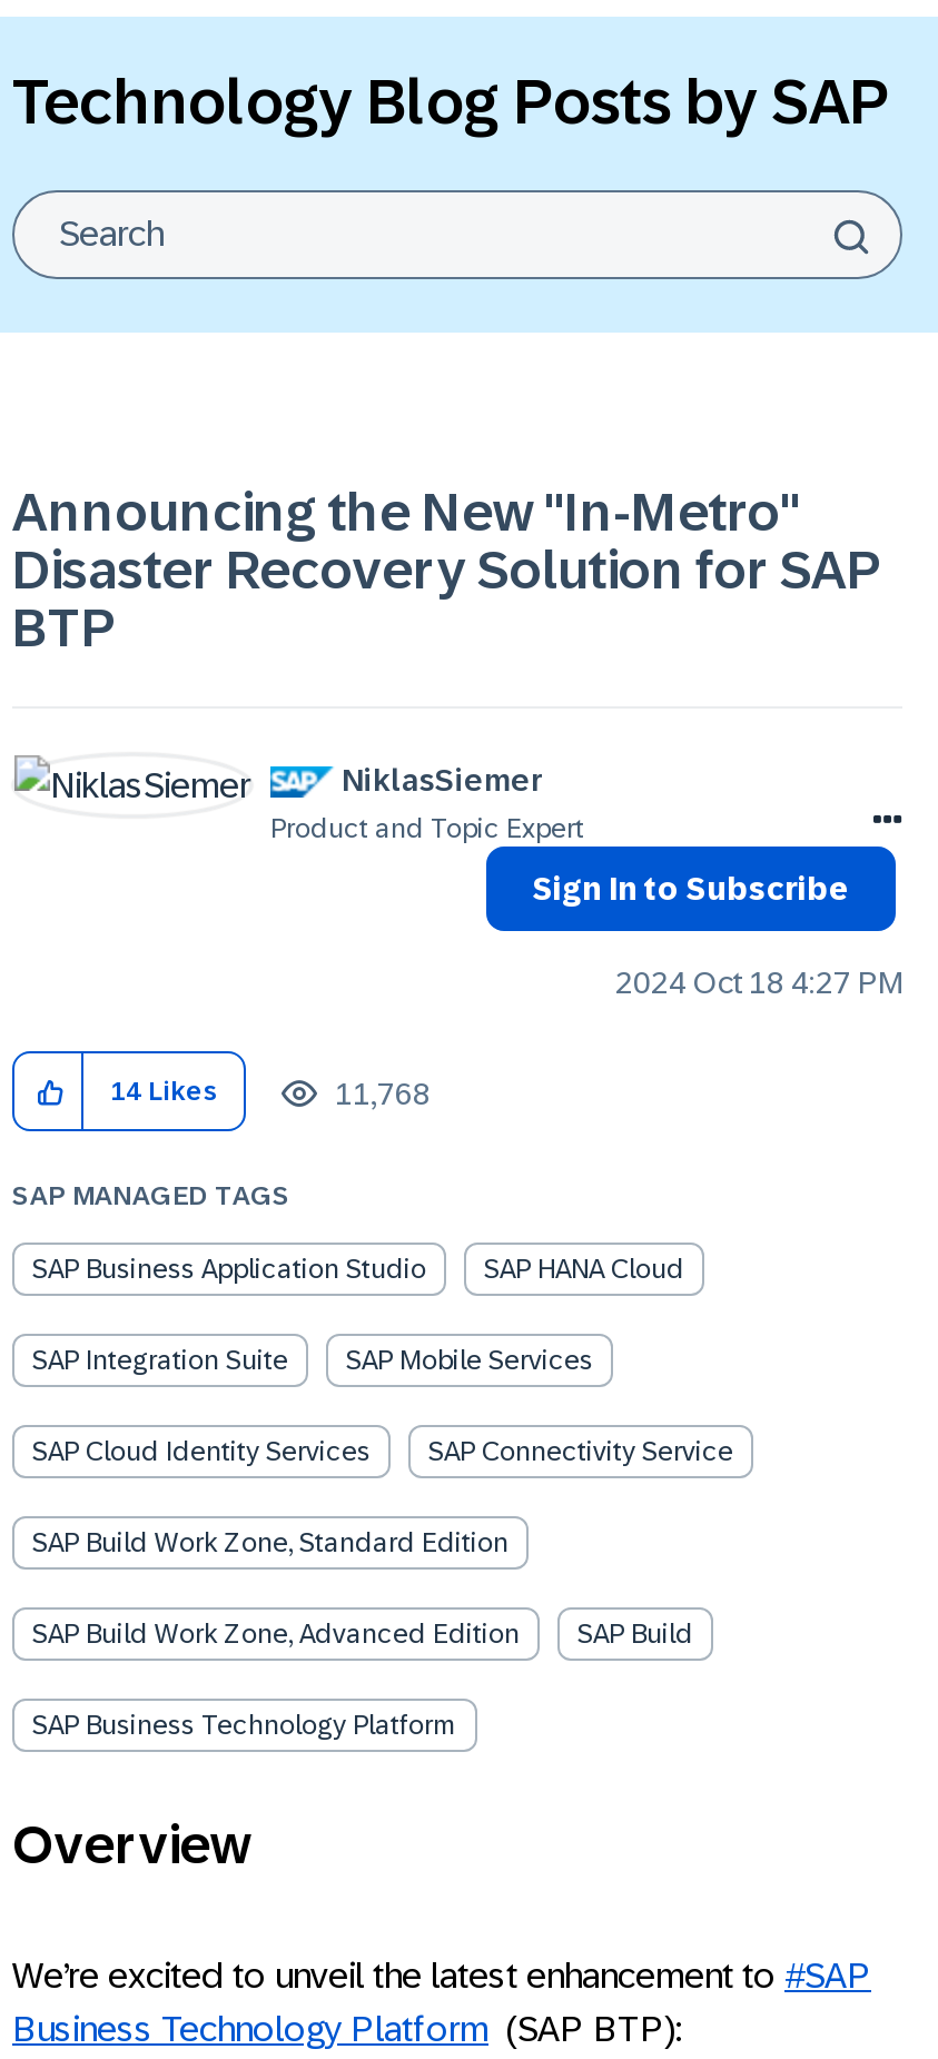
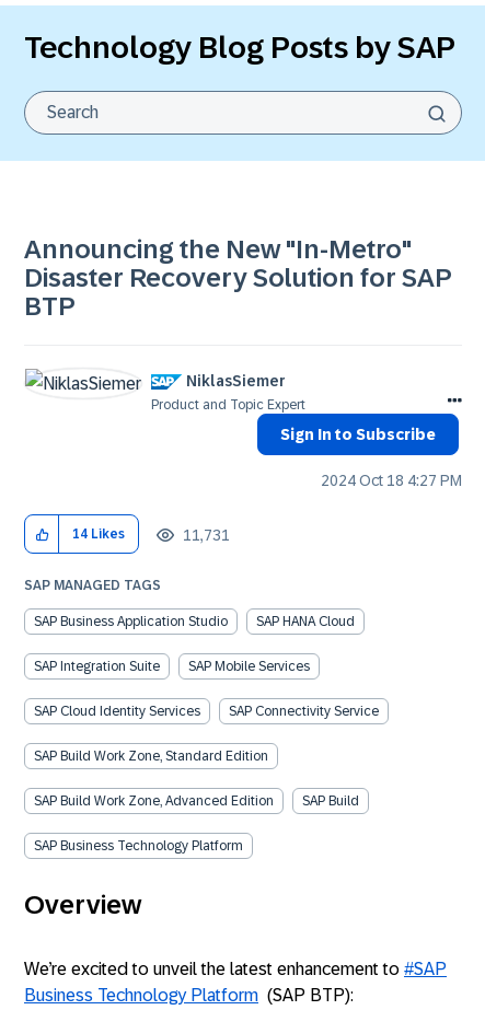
- 11,768
+ 11,731
